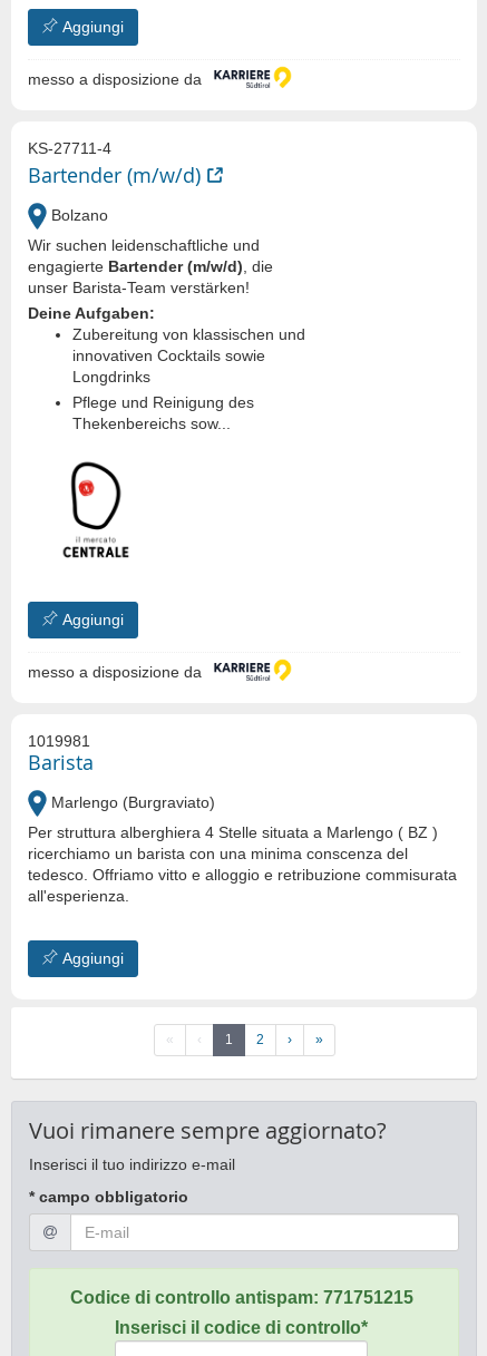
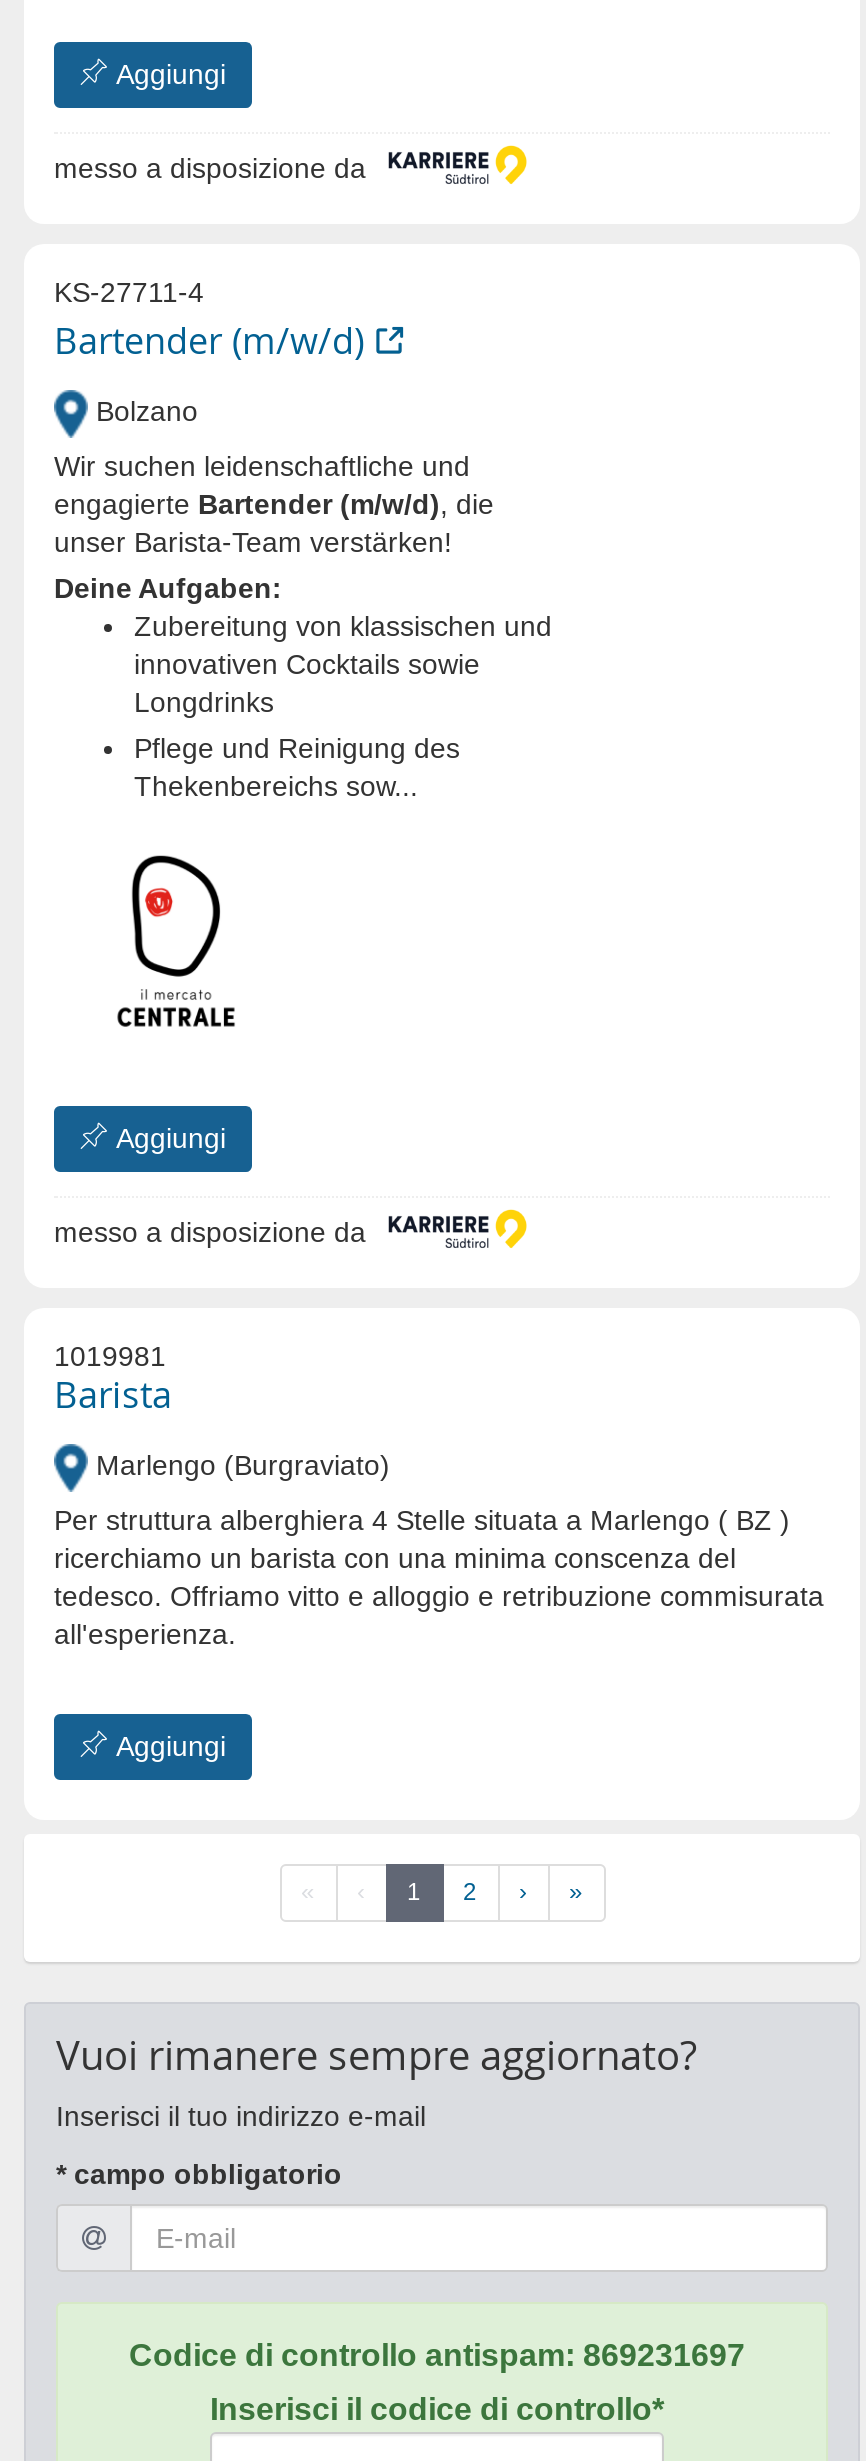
- Codice di controllo antispam: 771751215
+ Codice di controllo antispam: 869231697
